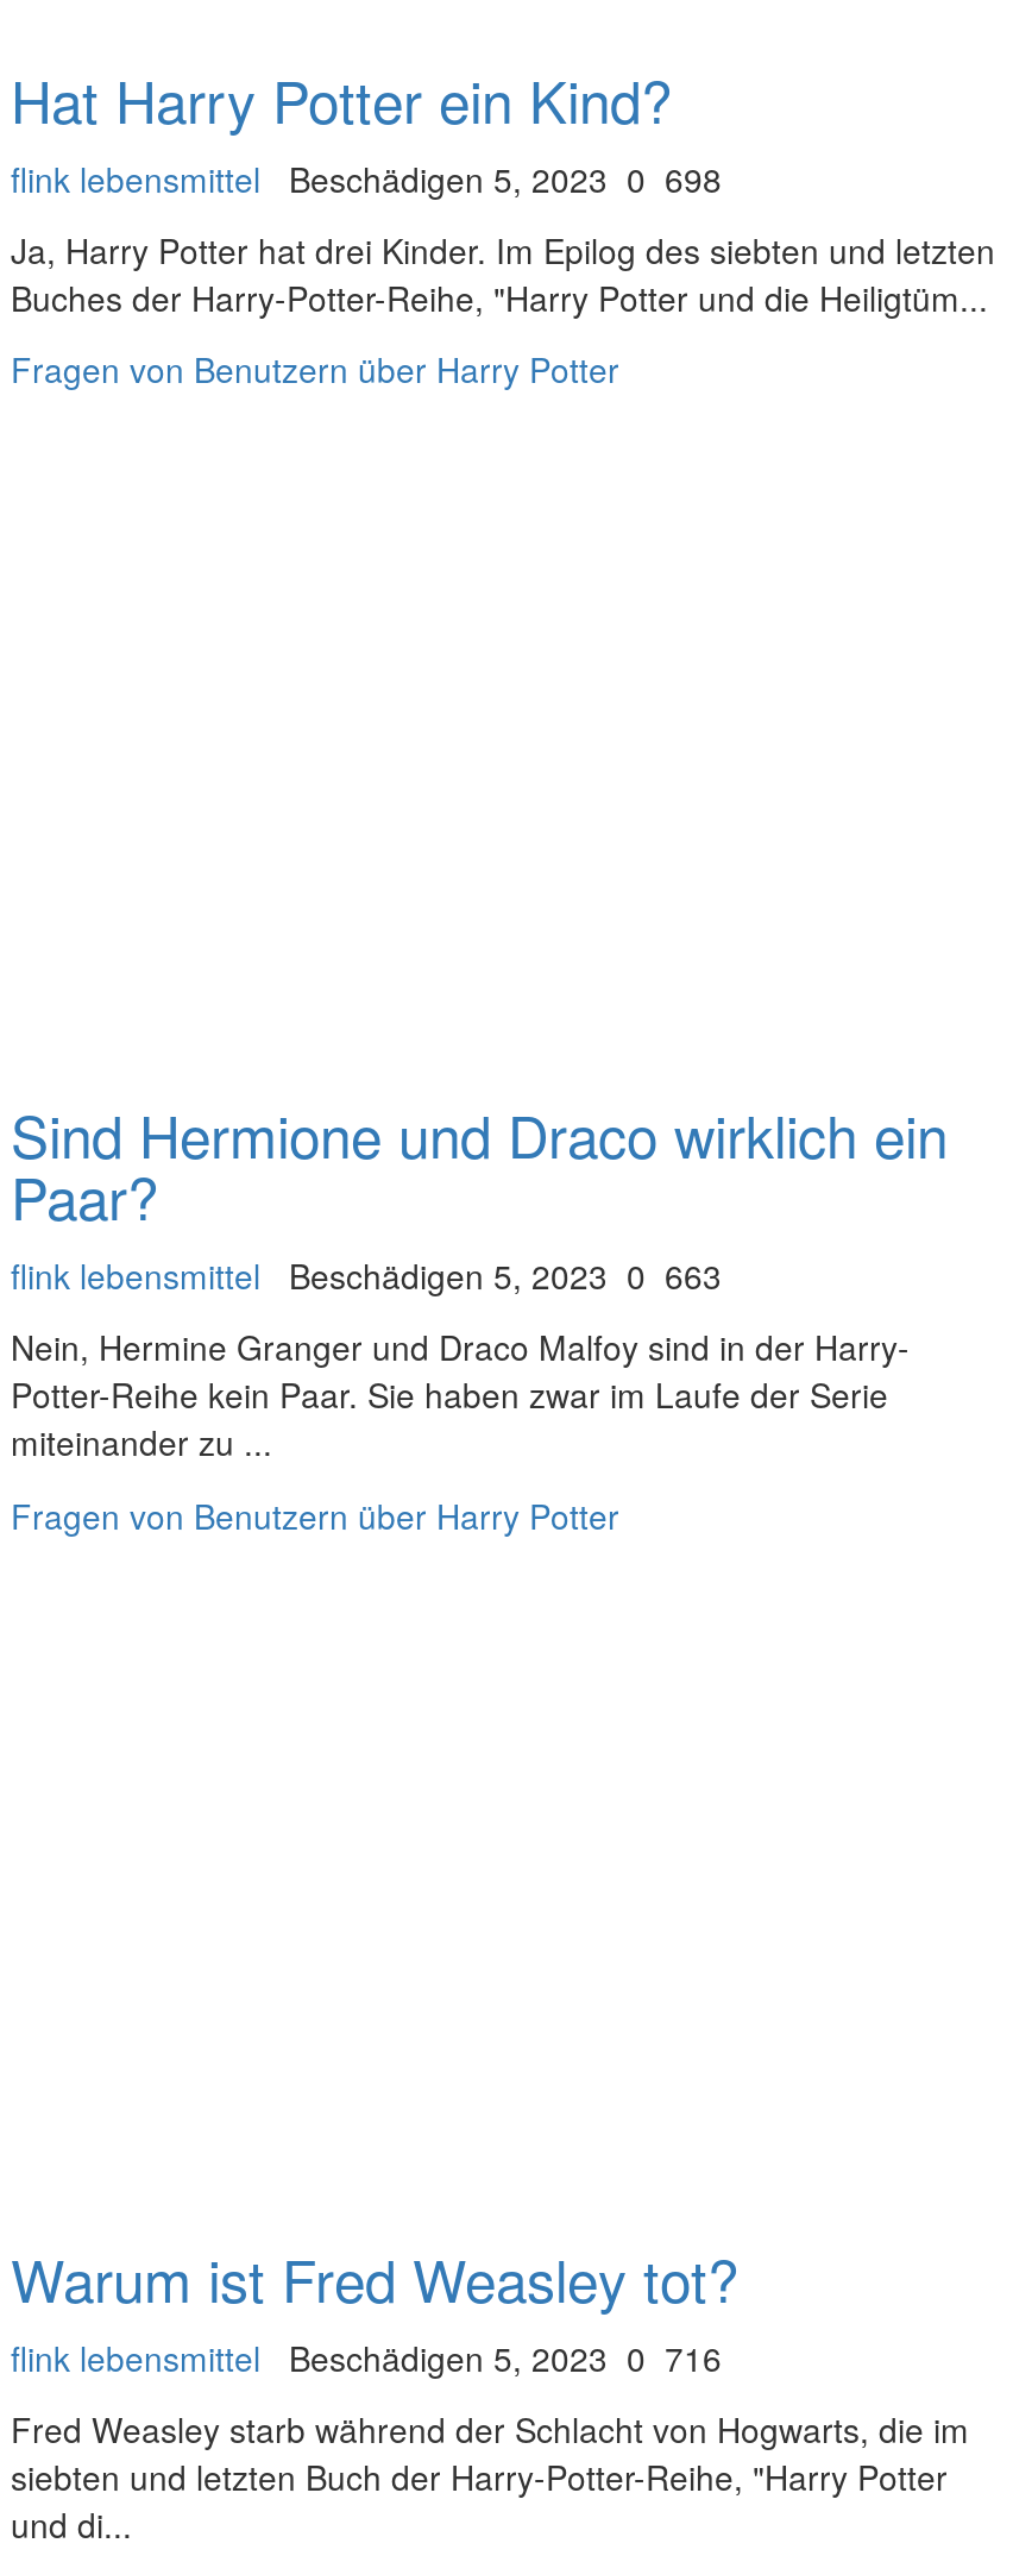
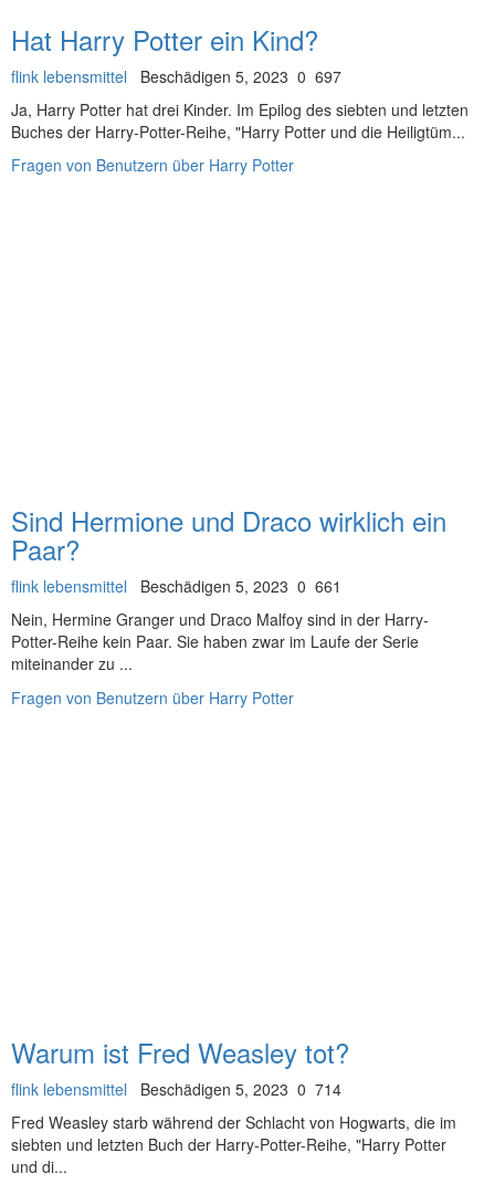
- flink lebensmittel Beschädigen 5, 2023 0 698
+ flink lebensmittel Beschädigen 5, 2023 0 697

- flink lebensmittel Beschädigen 5, 2023 0 663
+ flink lebensmittel Beschädigen 5, 2023 0 661

- flink lebensmittel Beschädigen 5, 2023 0 716
+ flink lebensmittel Beschädigen 5, 2023 0 714
